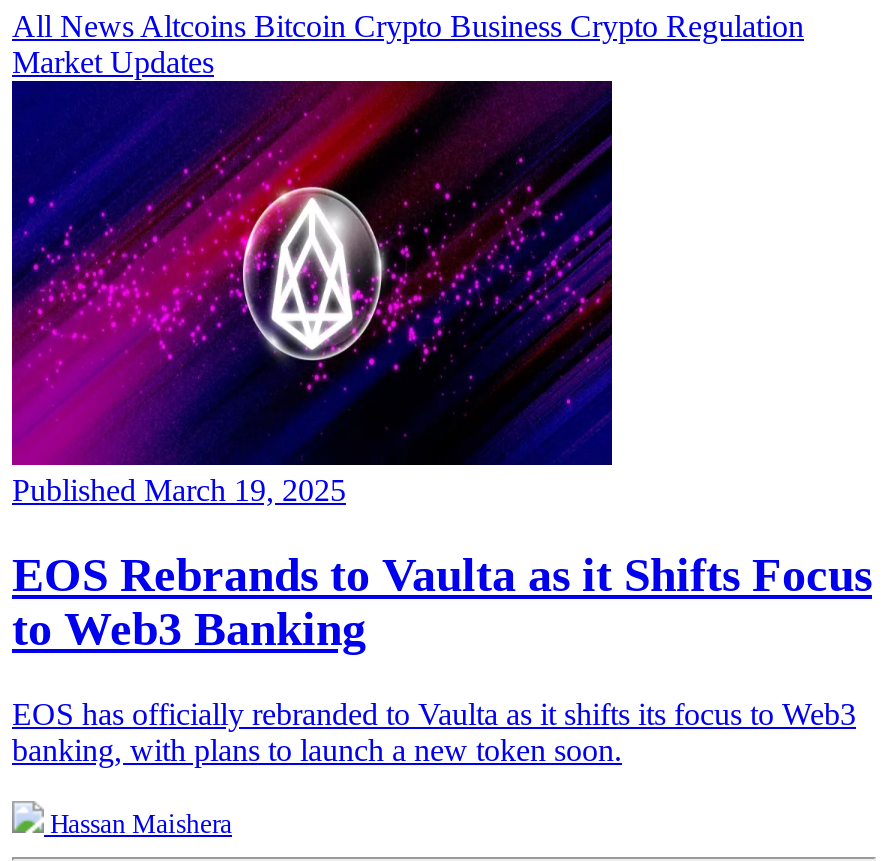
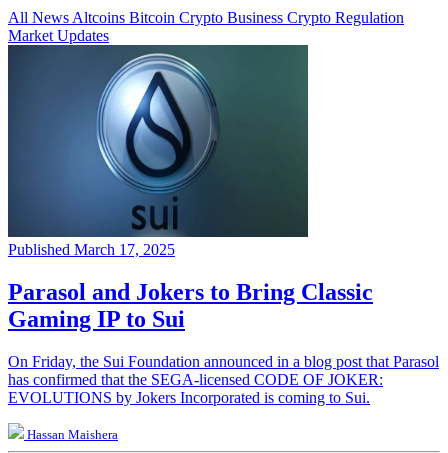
- [image]
- Published March 19, 2025
+ [image]
+ Published March 17, 2025

- EOS Rebrands to Vaulta as it Shifts Focus
- to Web3 Banking
+ Parasol and Jokers to Bring Classic
+ Gaming IP to Sui

- EOS has officially rebranded to Vaulta as it shifts its focus to Web3
- banking, with plans to launch a new token soon.
+ On Friday, the Sui Foundation announced in a blog post that Parasol
+ has confirmed that the SEGA-licensed CODE OF JOKER:
+ EVOLUTIONS by Jokers Incorporated is coming to Sui.
